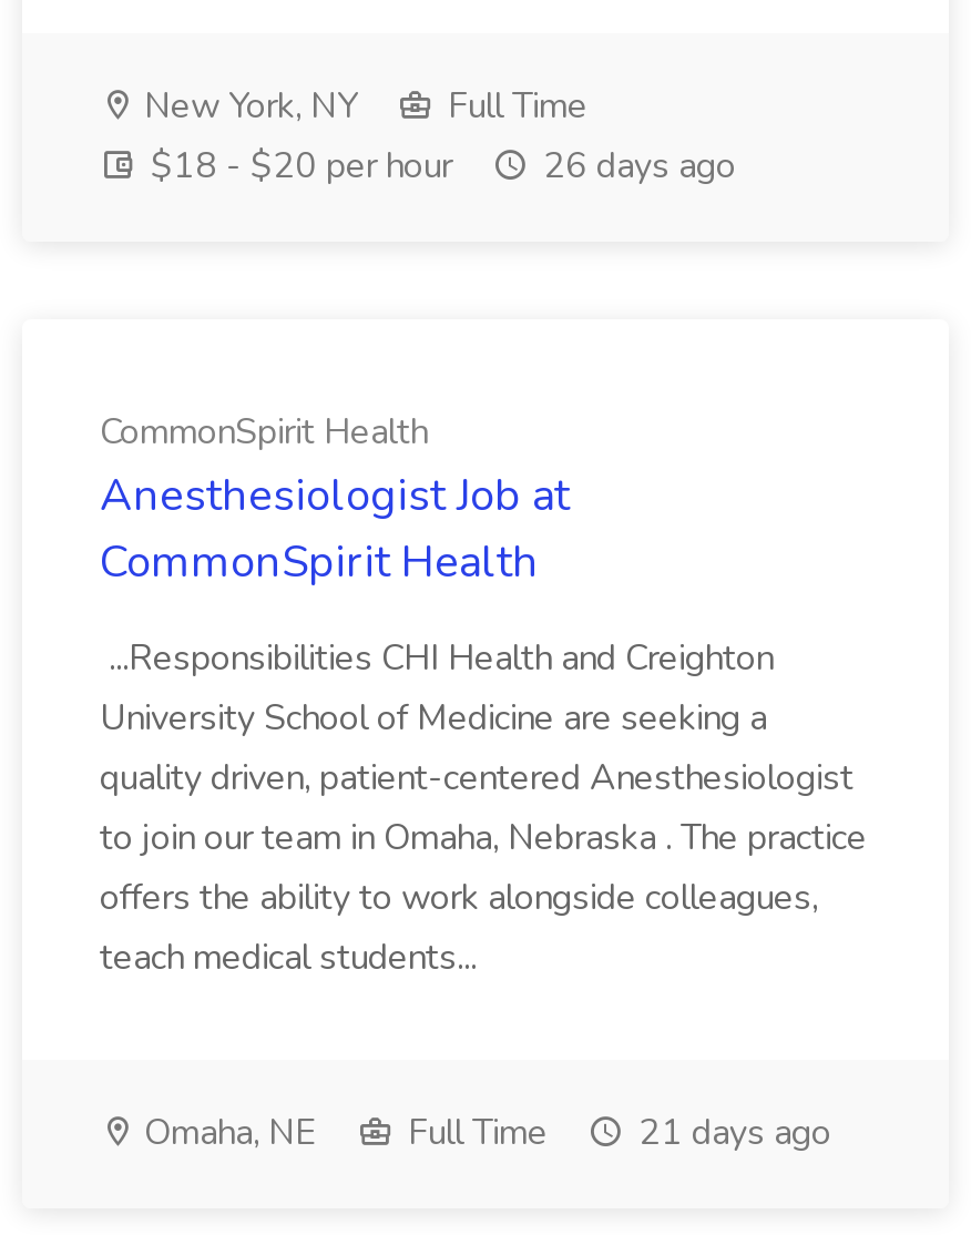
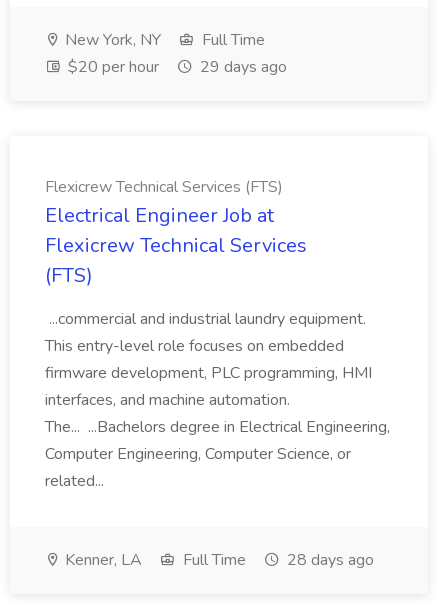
- $18 - $20 per hour
- 26 days ago
+ $20 per hour
+ 29 days ago

- CommonSpirit Health
- Anesthesiologist Job at
- CommonSpirit Health
+ Flexicrew Technical Services (FTS)
+ Electrical Engineer Job at
+ Flexicrew Technical Services
+ (FTS)

- ...Responsibilities CHI Health and Creighton
- University School of Medicine are seeking a
- quality driven, patient-centered Anesthesiologist
- to join our team in Omaha, Nebraska . The practice
- offers the ability to work alongside colleagues,
- teach medical students...
+ ...commercial and industrial laundry equipment.
+ This entry-level role focuses on embedded
+ firmware development, PLC programming, HMI
+ interfaces, and machine automation.
+ The... ...Bachelors degree in Electrical Engineering,
+ Computer Engineering, Computer Science, or
+ related...

- Omaha, NE
+ Kenner, LA

- 21 days ago
+ 28 days ago
